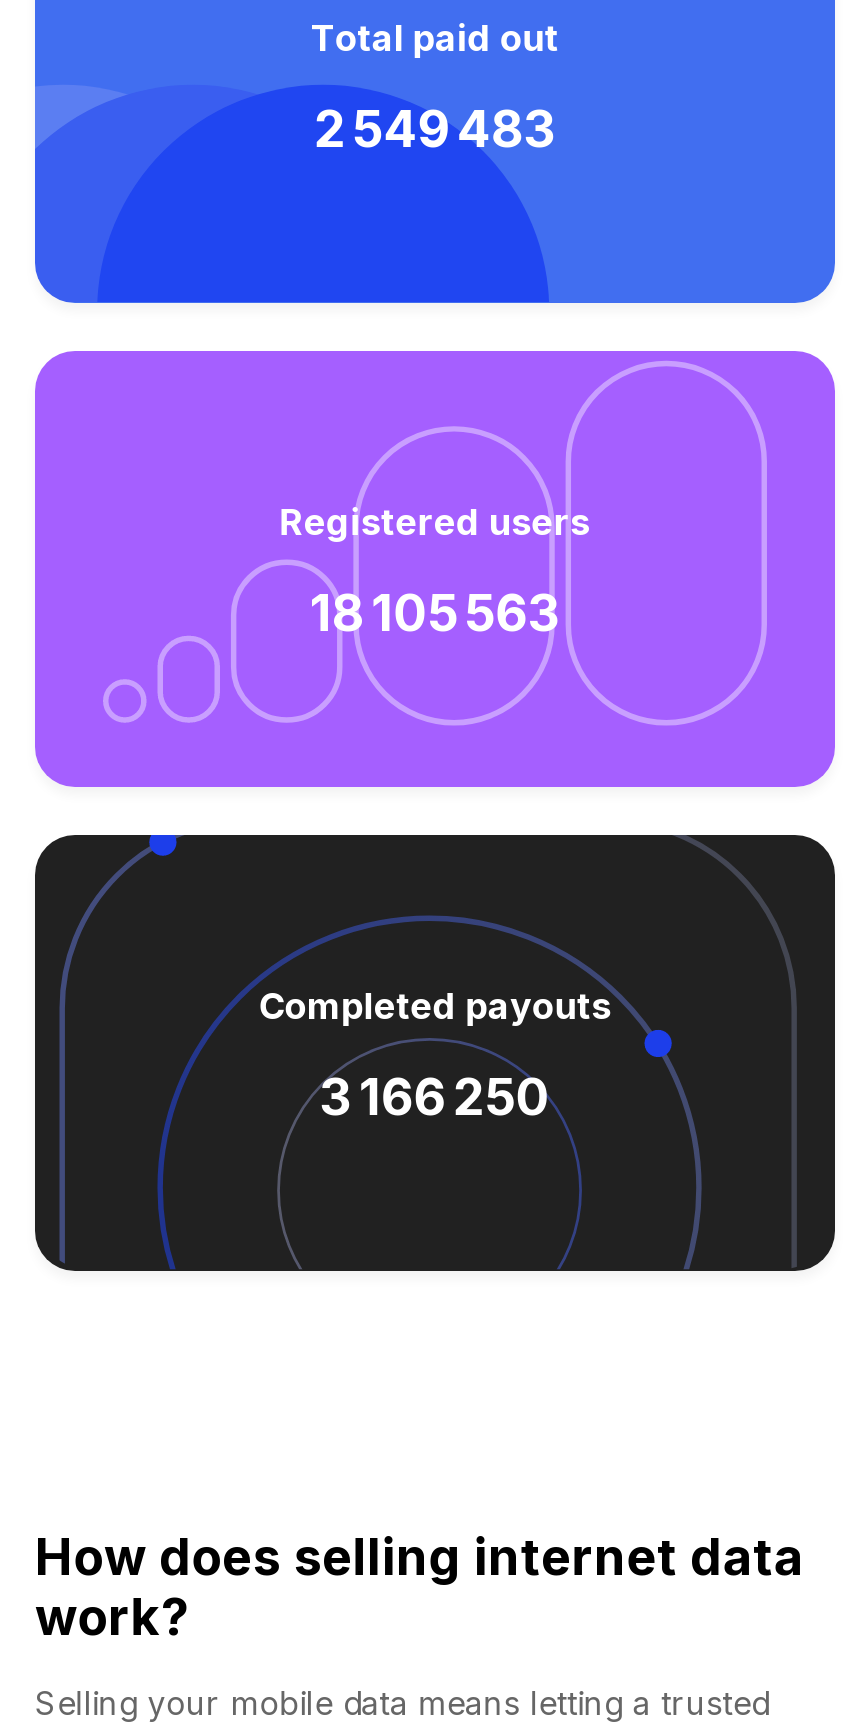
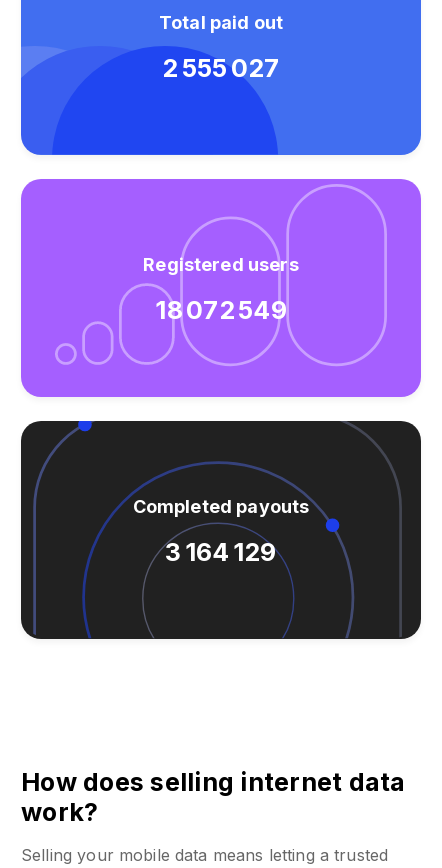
- 2 549 483
+ 2 555 027

- 18 105 563
+ 18 072 549

- 3 166 250
+ 3 164 129
